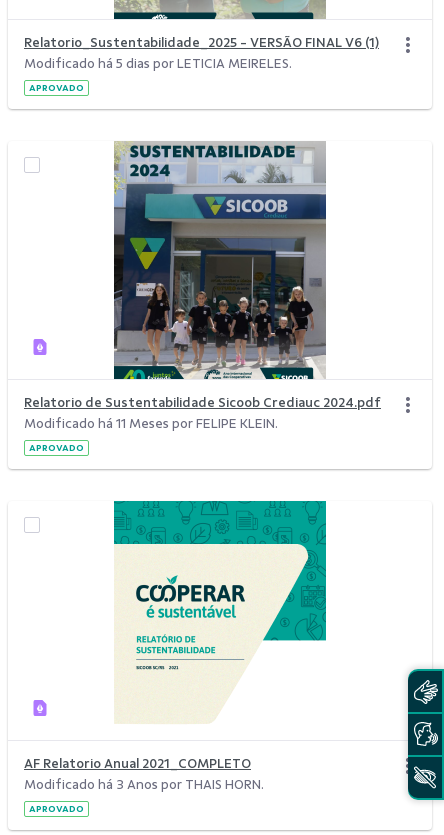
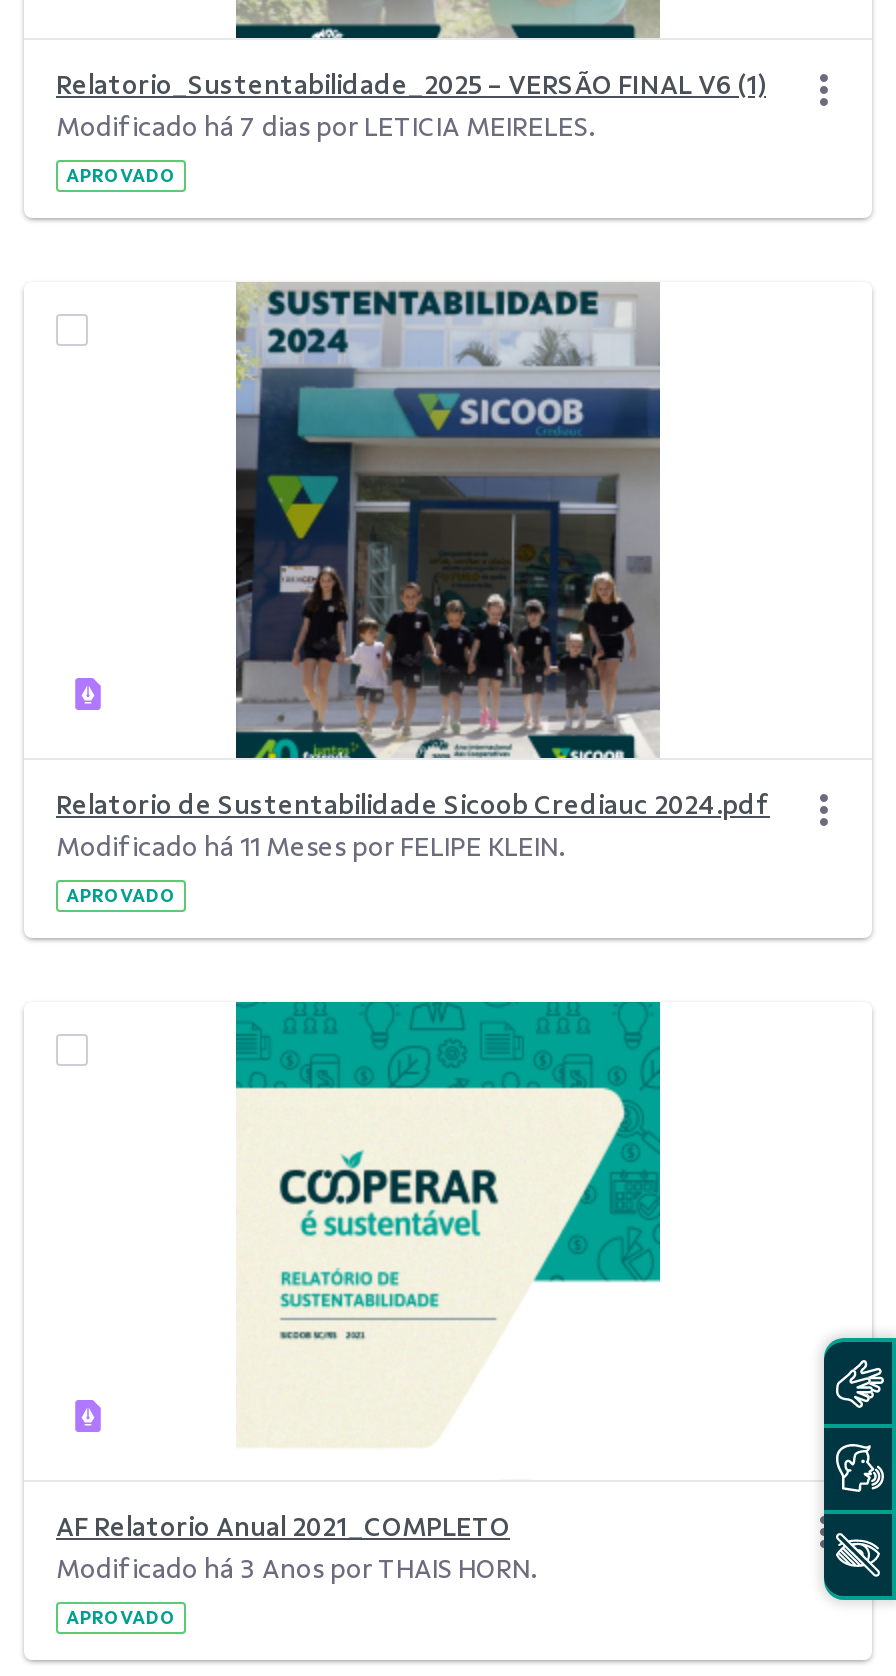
- Modificado há 5 dias por LETICIA MEIRELES.
+ Modificado há 7 dias por LETICIA MEIRELES.
